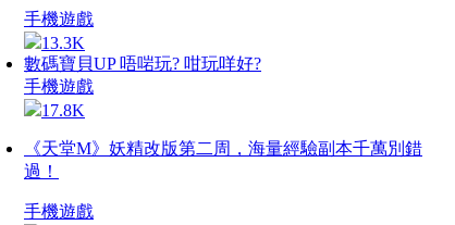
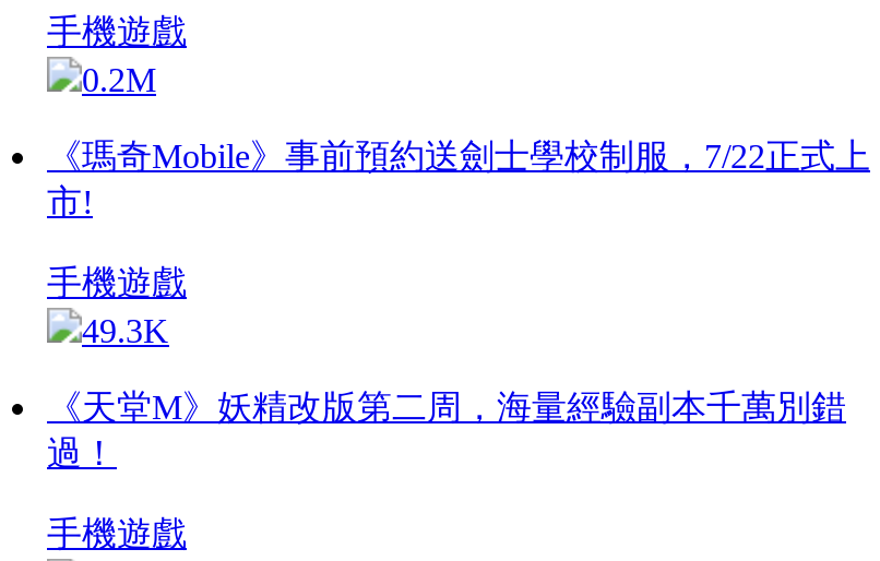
- 13.3K
- 數碼寶貝UP 唔啱玩? 咁玩咩好?
+ 0.2M
+ 《瑪奇Mobile》事前預約送劍士學校制服，7/22正式上
+ 市!

- 17.8K
+ 49.3K
